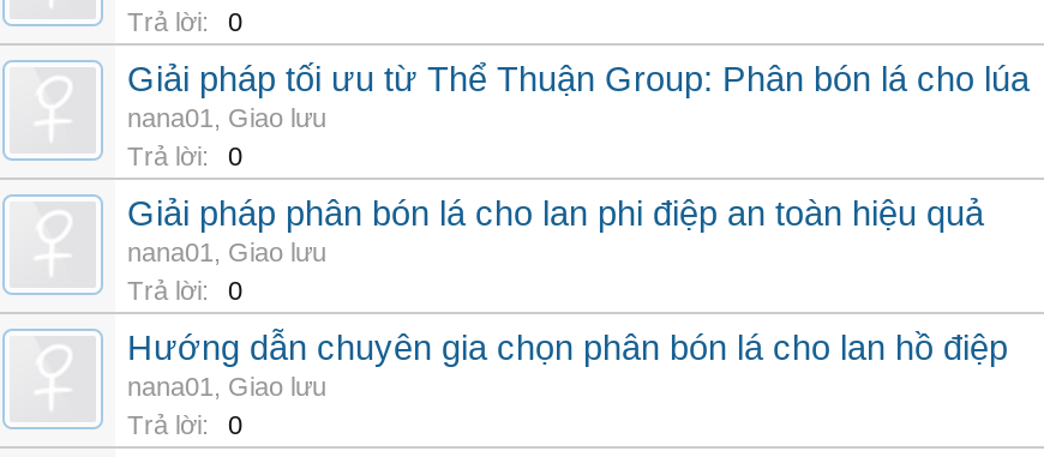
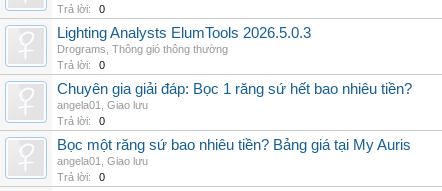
- Giải pháp tối ưu từ Thể Thuận Group: Phân bón lá cho lúa
- nana01, Giao lưu
+ Lighting Analysts ElumTools 2026.5.0.3
+ Drograms, Thông gió thông thường

- Giải pháp phân bón lá cho lan phi điệp an toàn hiệu quả
- nana01, Giao lưu
+ Chuyên gia giải đáp: Bọc 1 răng sứ hết bao nhiêu tiền?
+ angela01, Giao lưu

- Hướng dẫn chuyên gia chọn phân bón lá cho lan hồ điệp
- nana01, Giao lưu
+ Bọc một răng sứ bao nhiêu tiền? Bảng giá tại My Auris
+ angela01, Giao lưu
